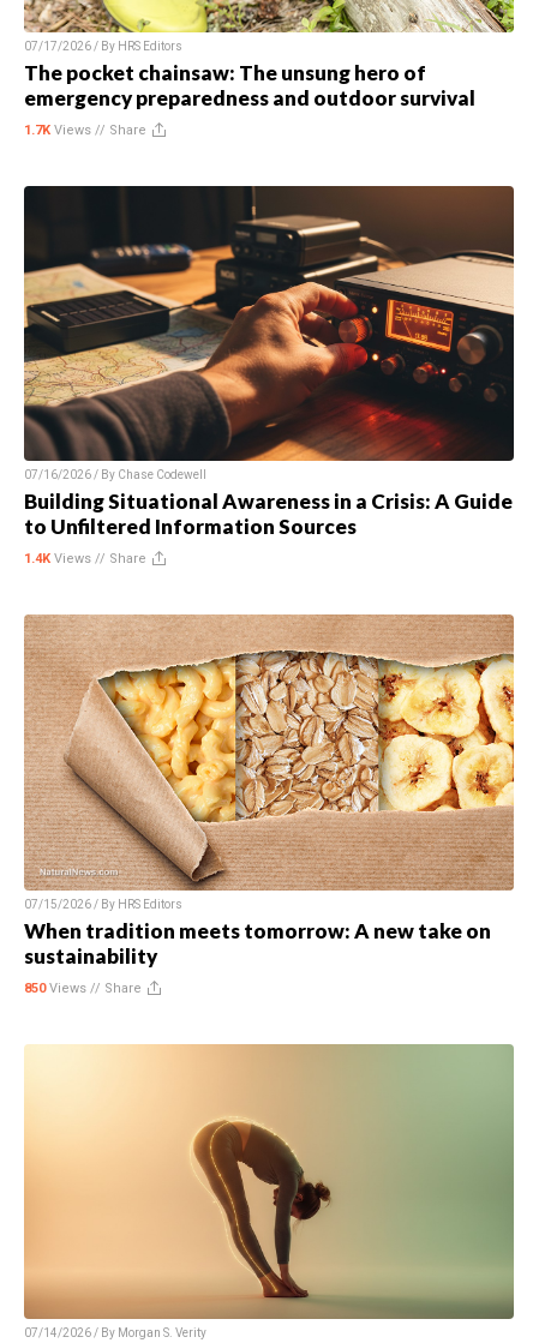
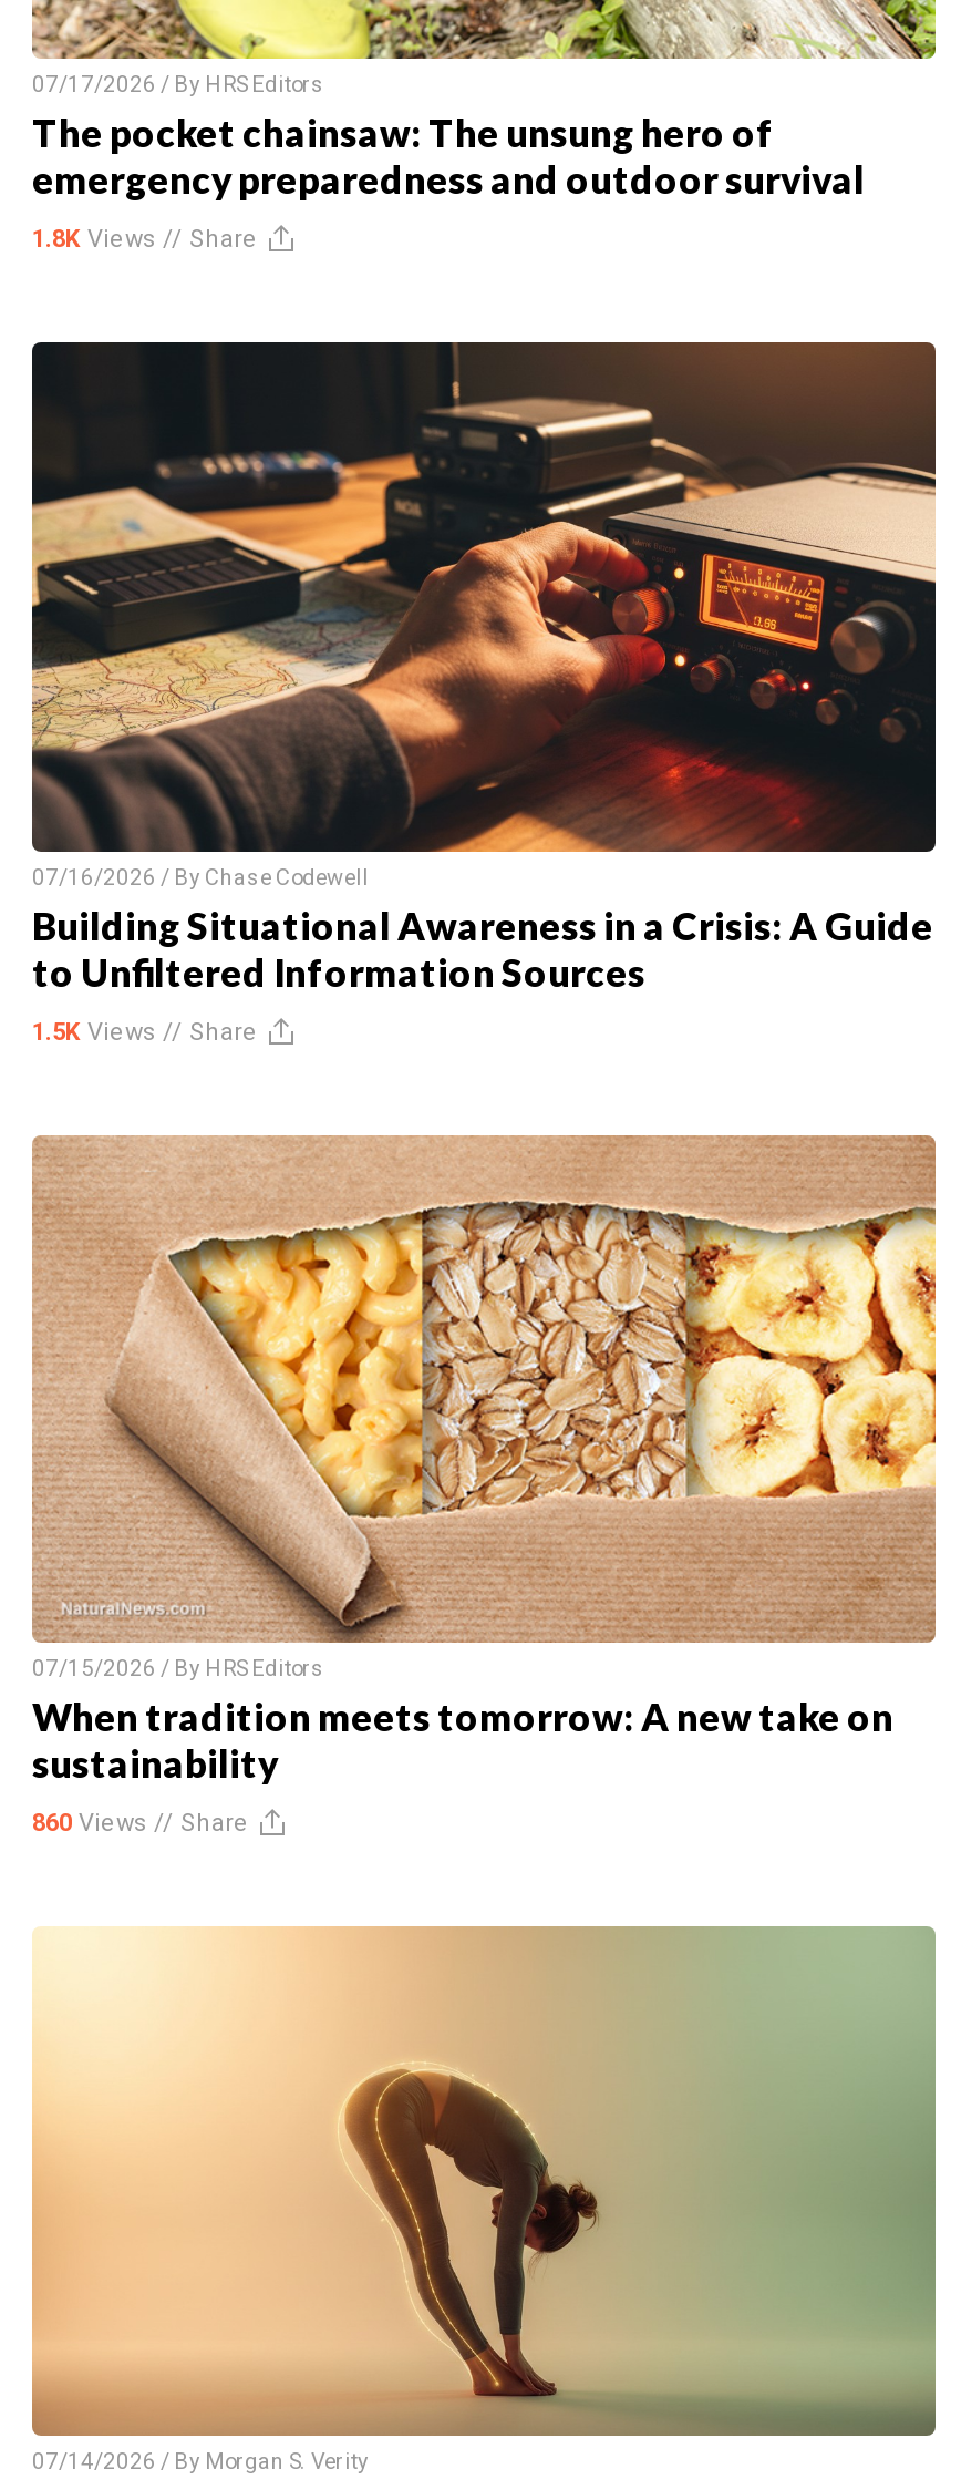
- 1.7K Views // Share
+ 1.8K Views // Share

- 1.4K Views // Share
+ 1.5K Views // Share

- 850 Views // Share
+ 860 Views // Share
